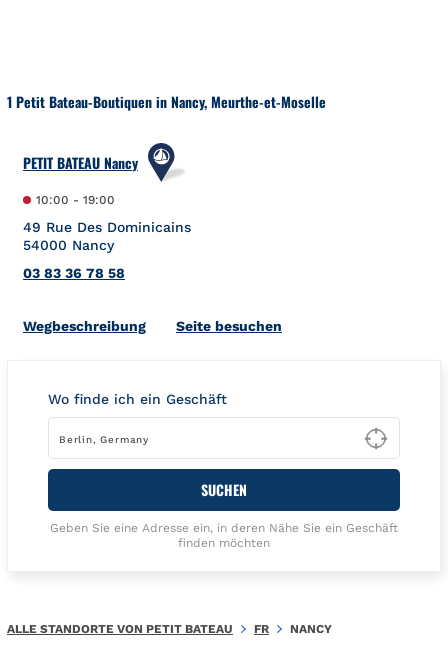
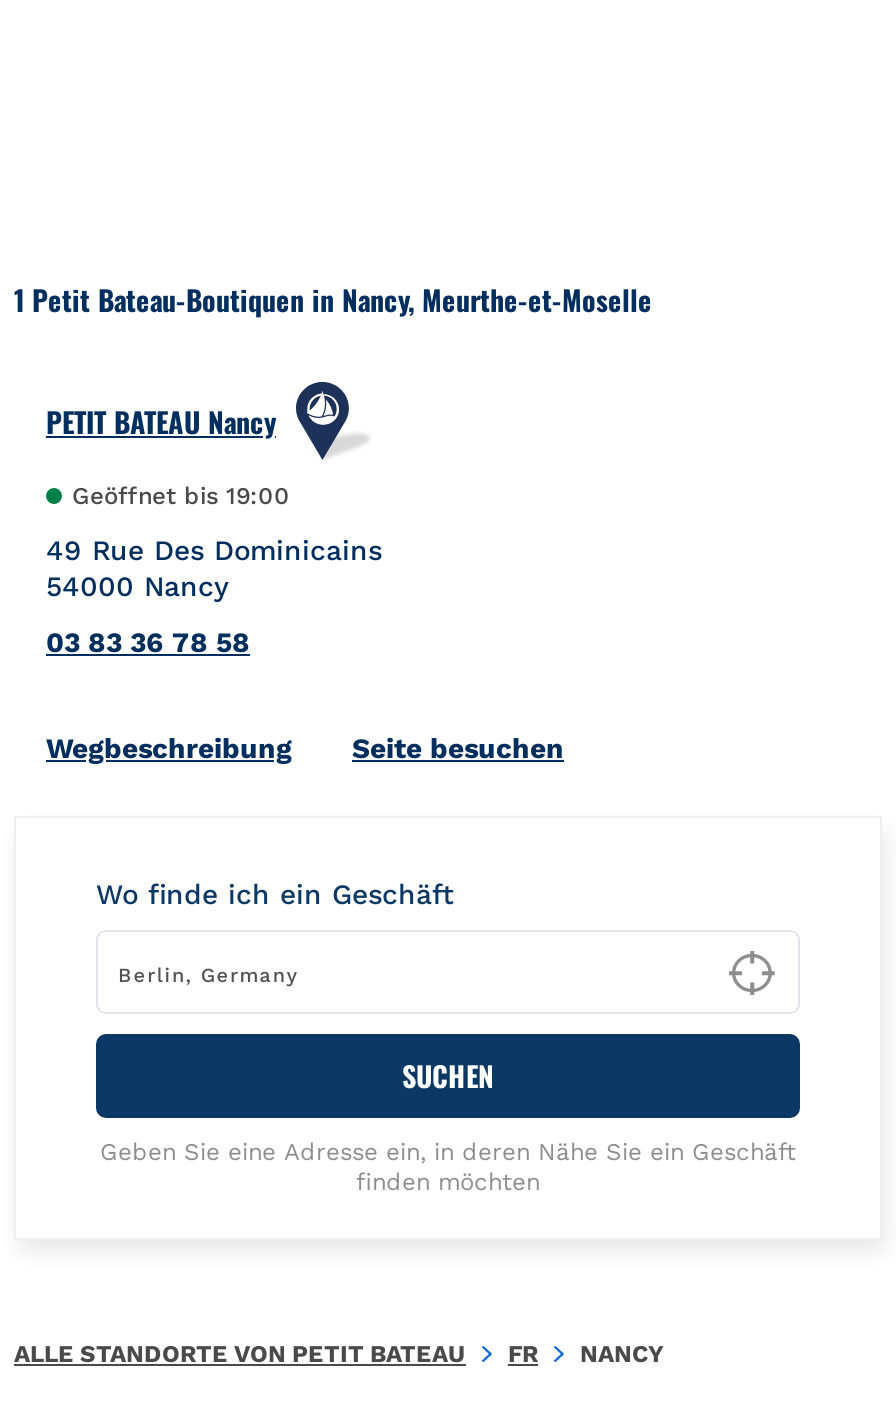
- 10:00 - 19:00
+ Geöffnet bis 19:00
